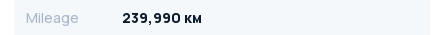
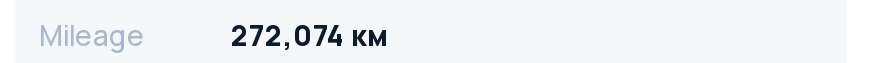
- 239,990 км
+ 272,074 км
